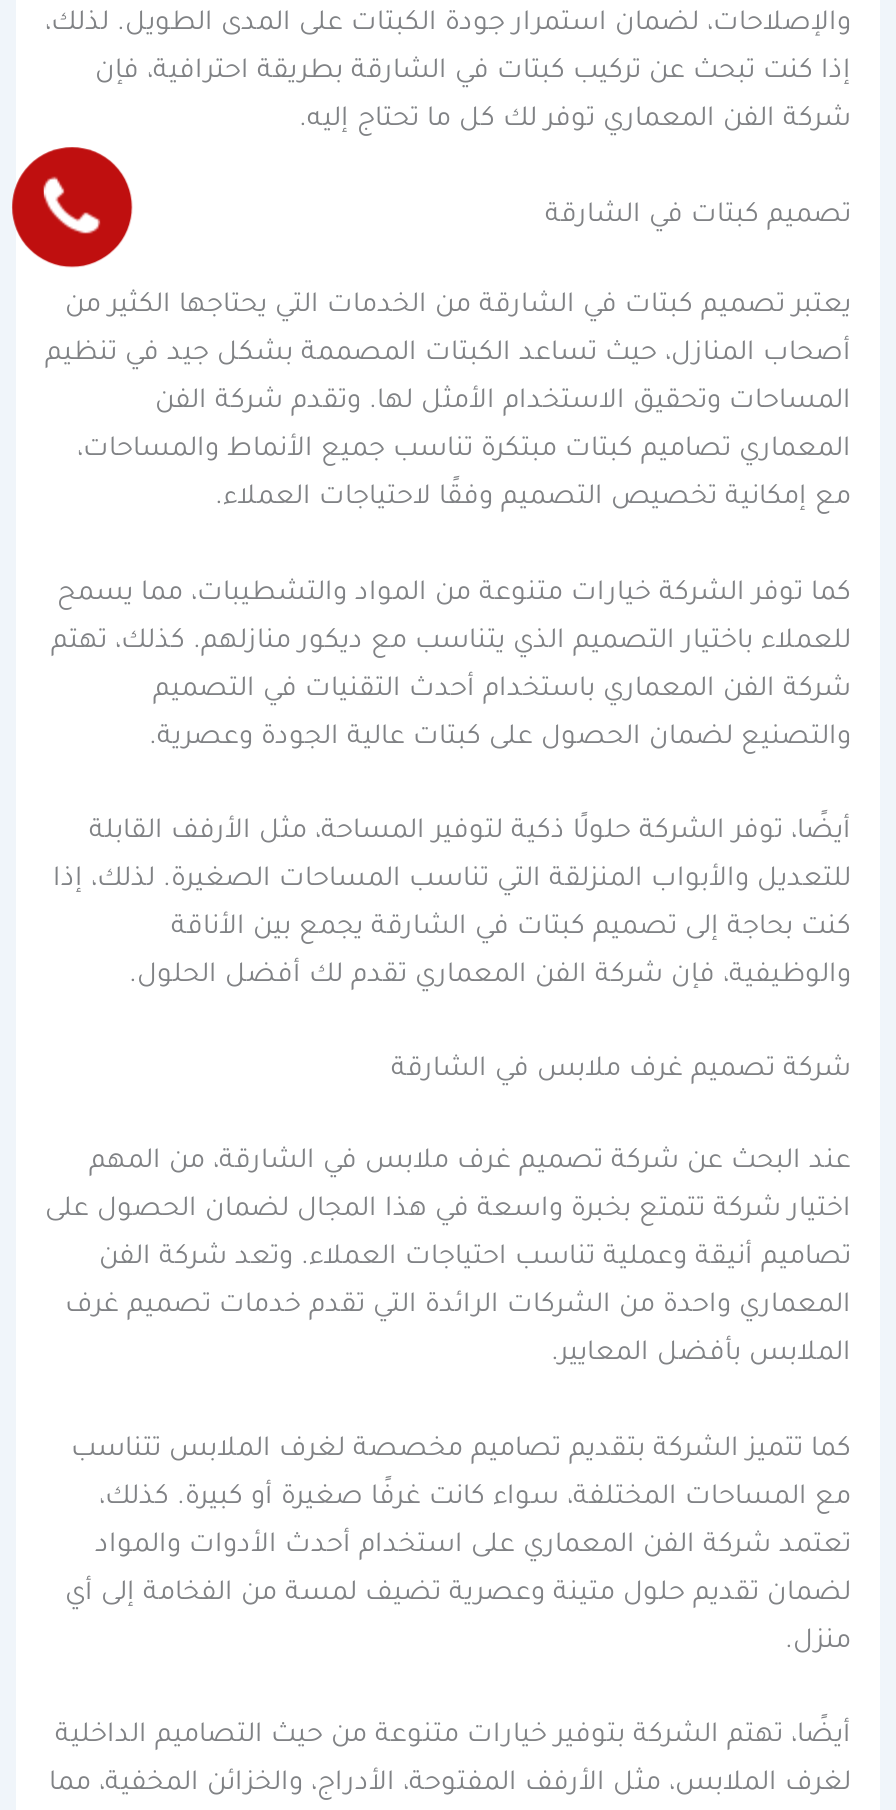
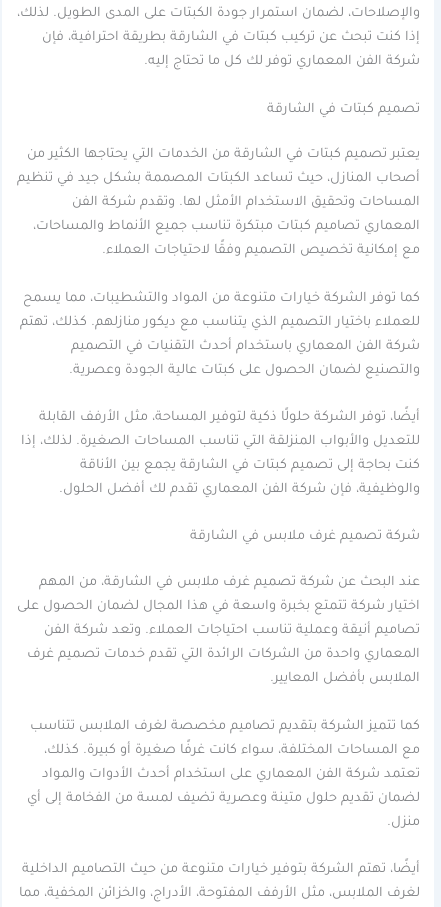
- [image]
